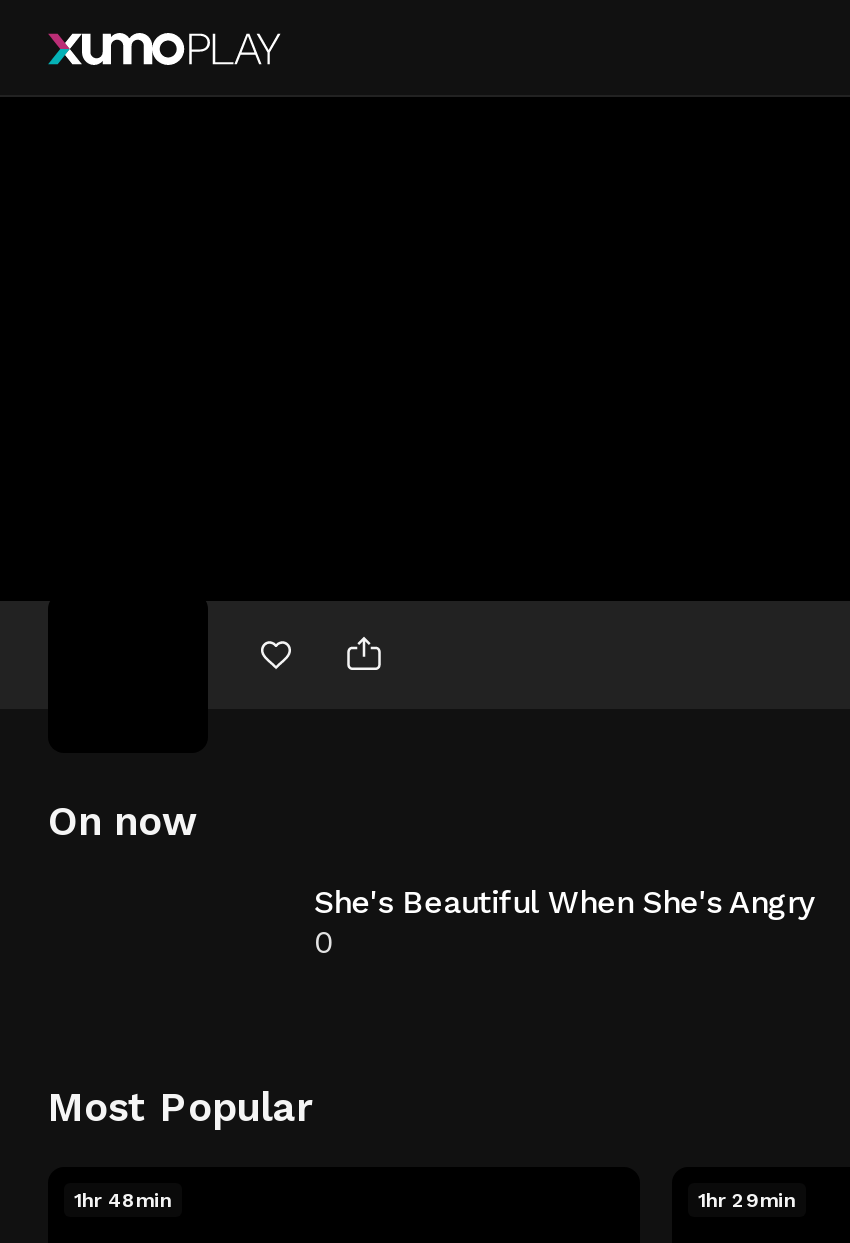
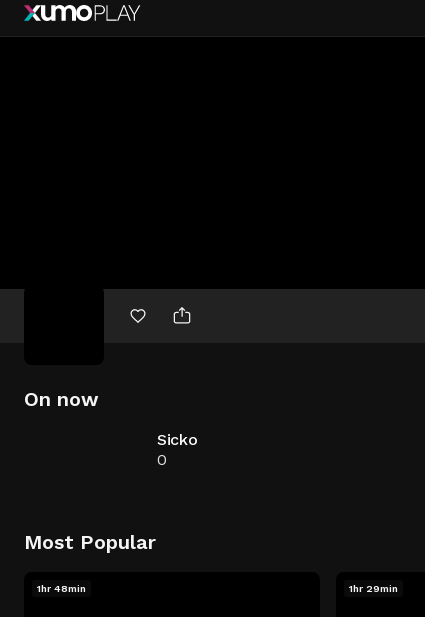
- She's Beautiful When She's Angry
+ Sicko
